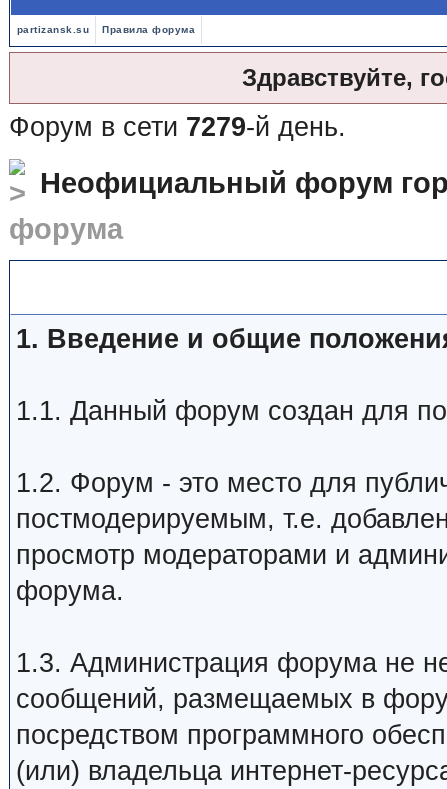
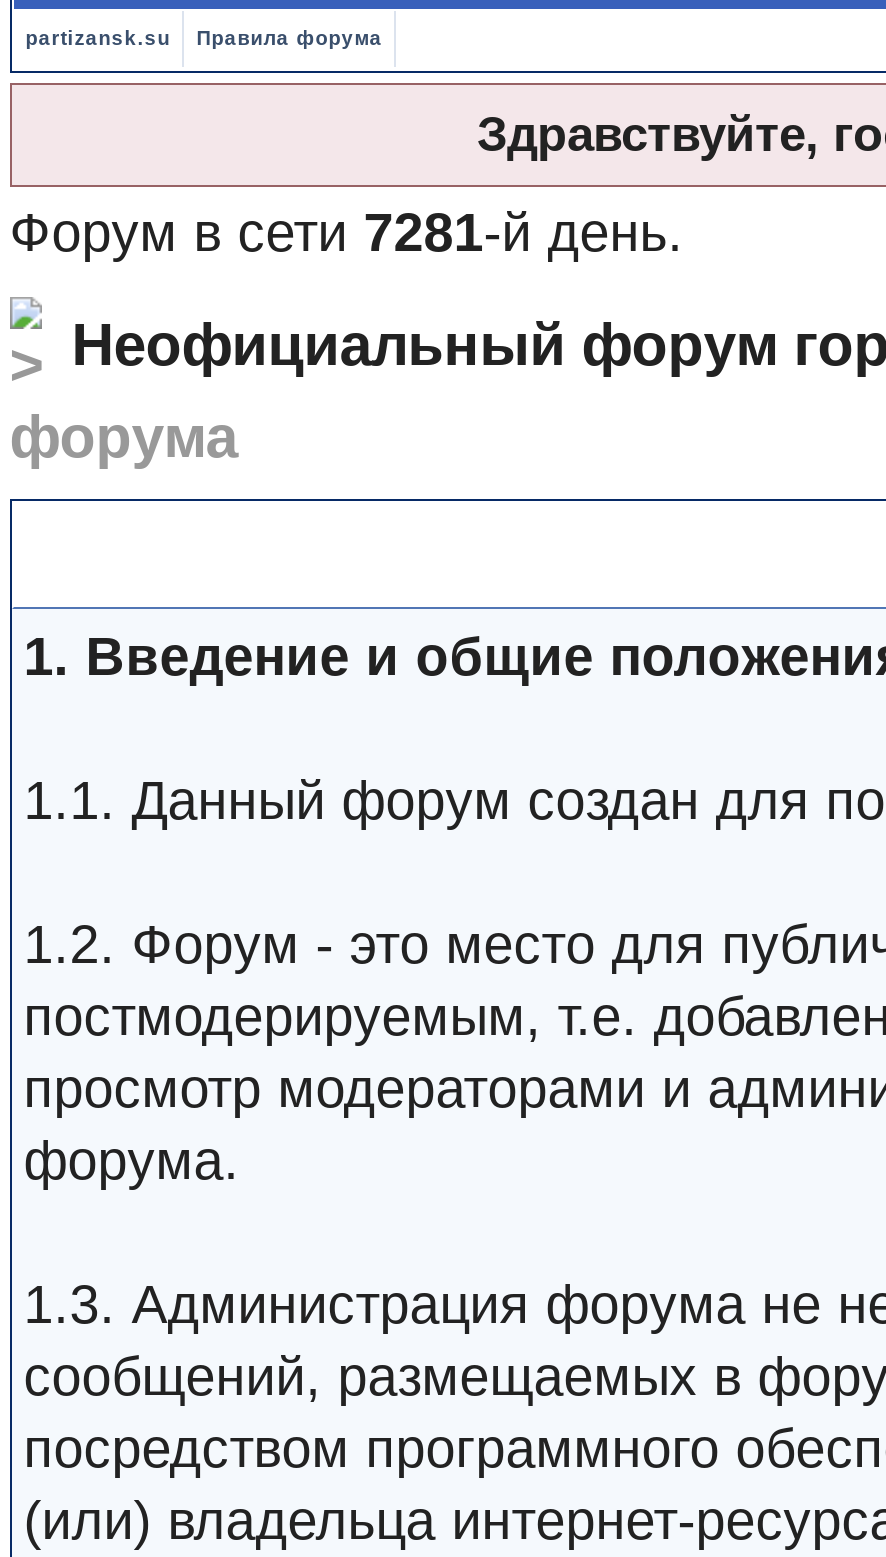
- Форум в сети 7279-й день.
+ Форум в сети 7281-й день.
